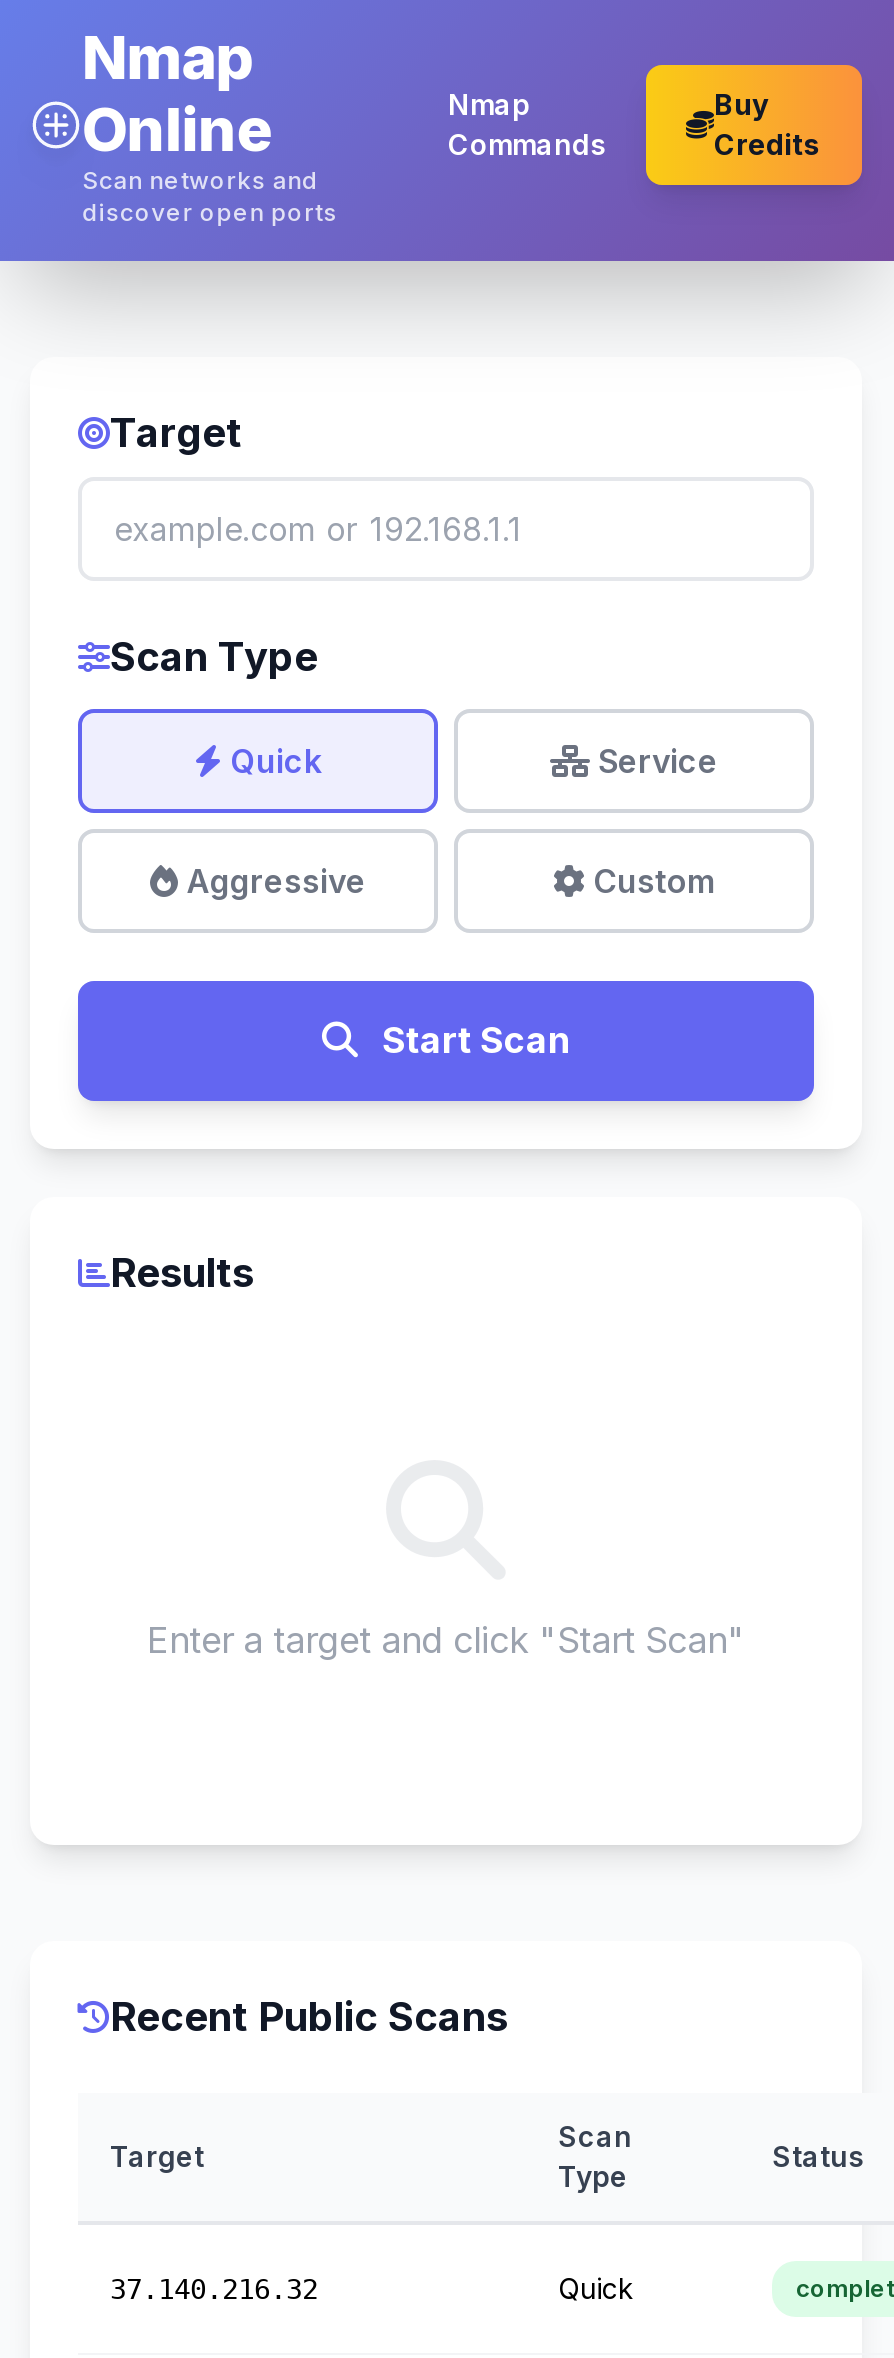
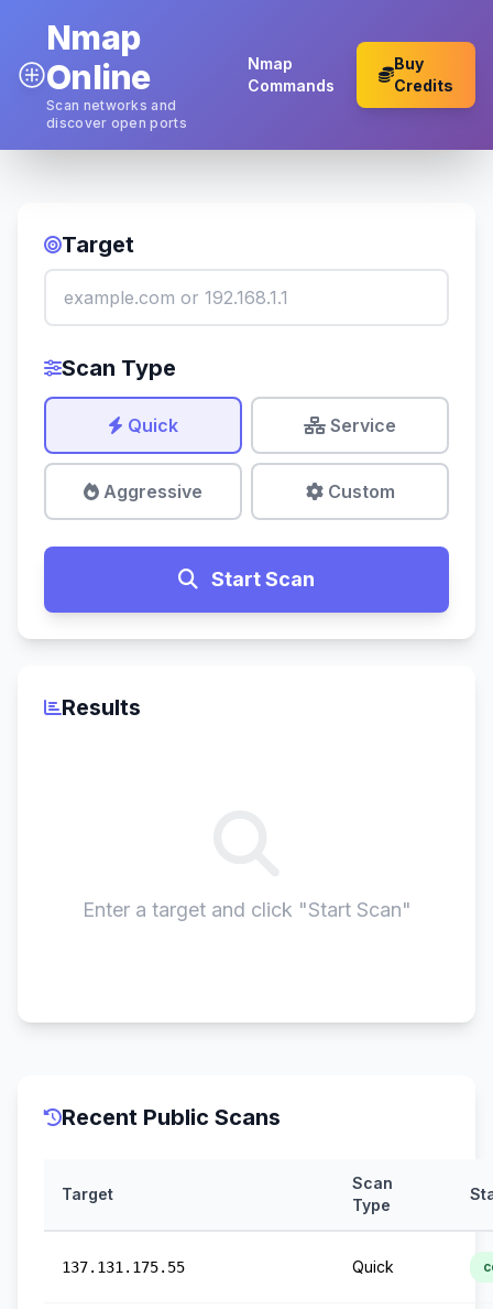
- 37.140.216.32
+ 137.131.175.55
